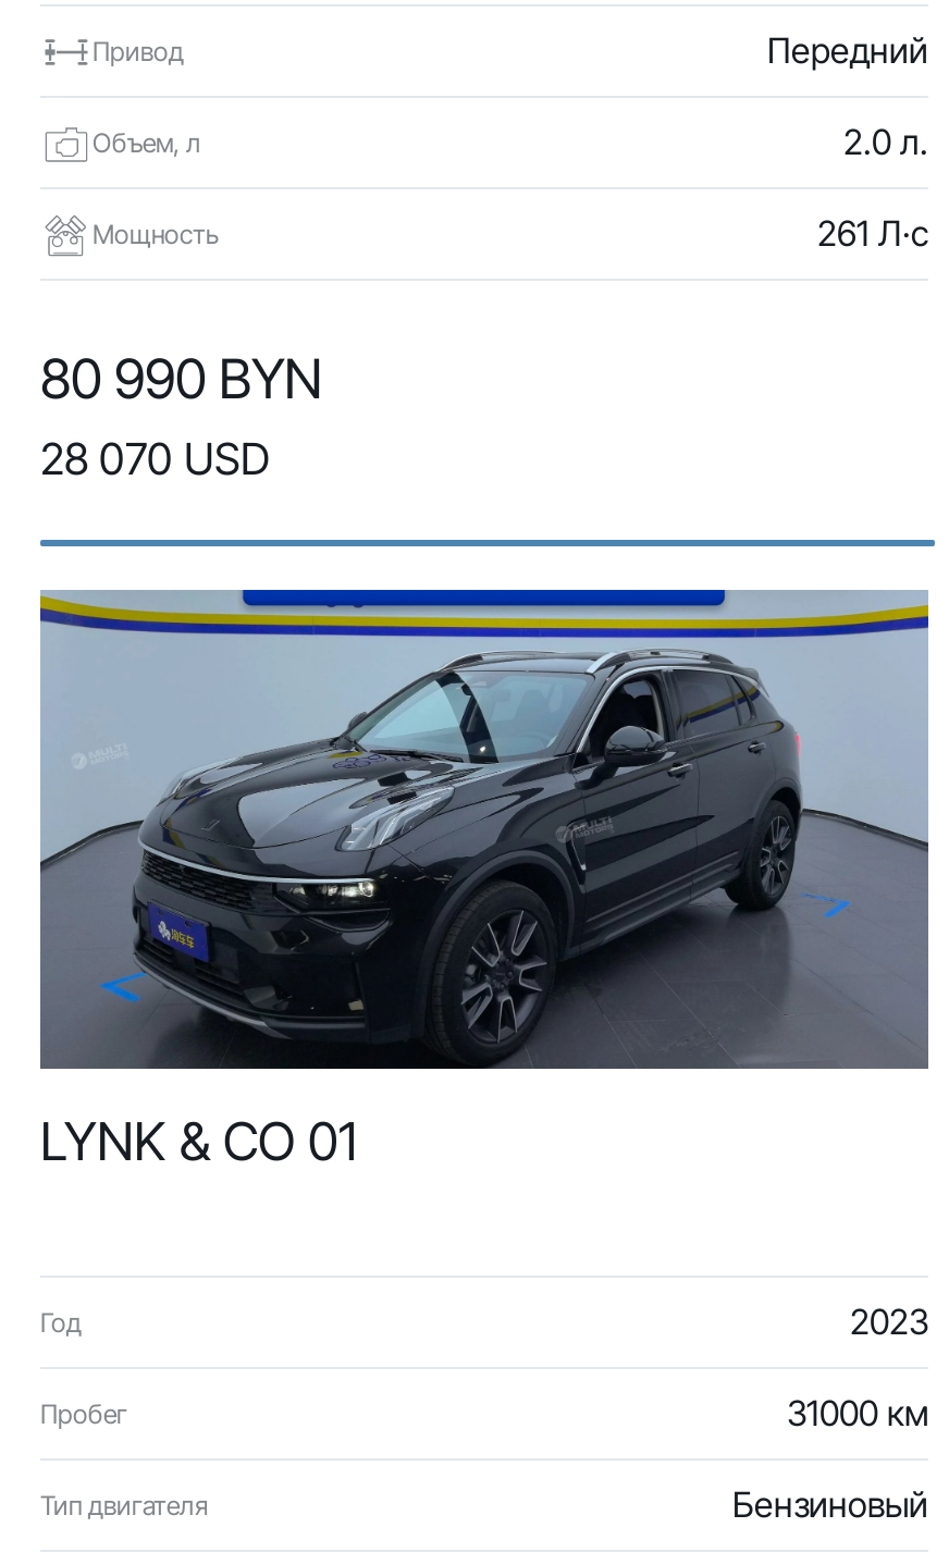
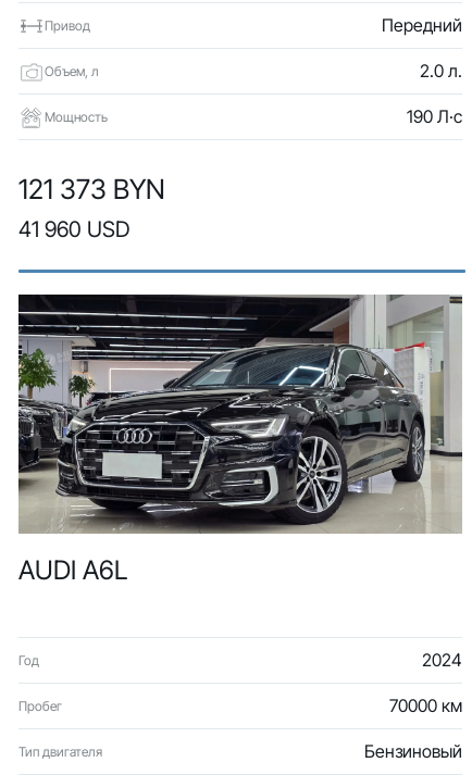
- 261 Л·с
+ 190 Л·с

- 80 990 BYN
- 28 070 USD
+ 121 373 BYN
+ 41 960 USD

- [image]
- LYNK & CO 01
+ [image]
+ AUDI A6L

- 2023
+ 2024

- 31000 км
+ 70000 км
